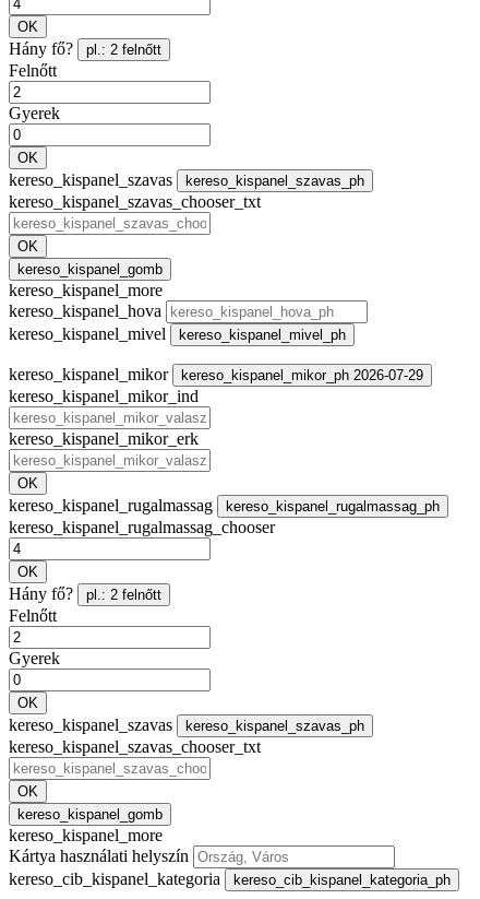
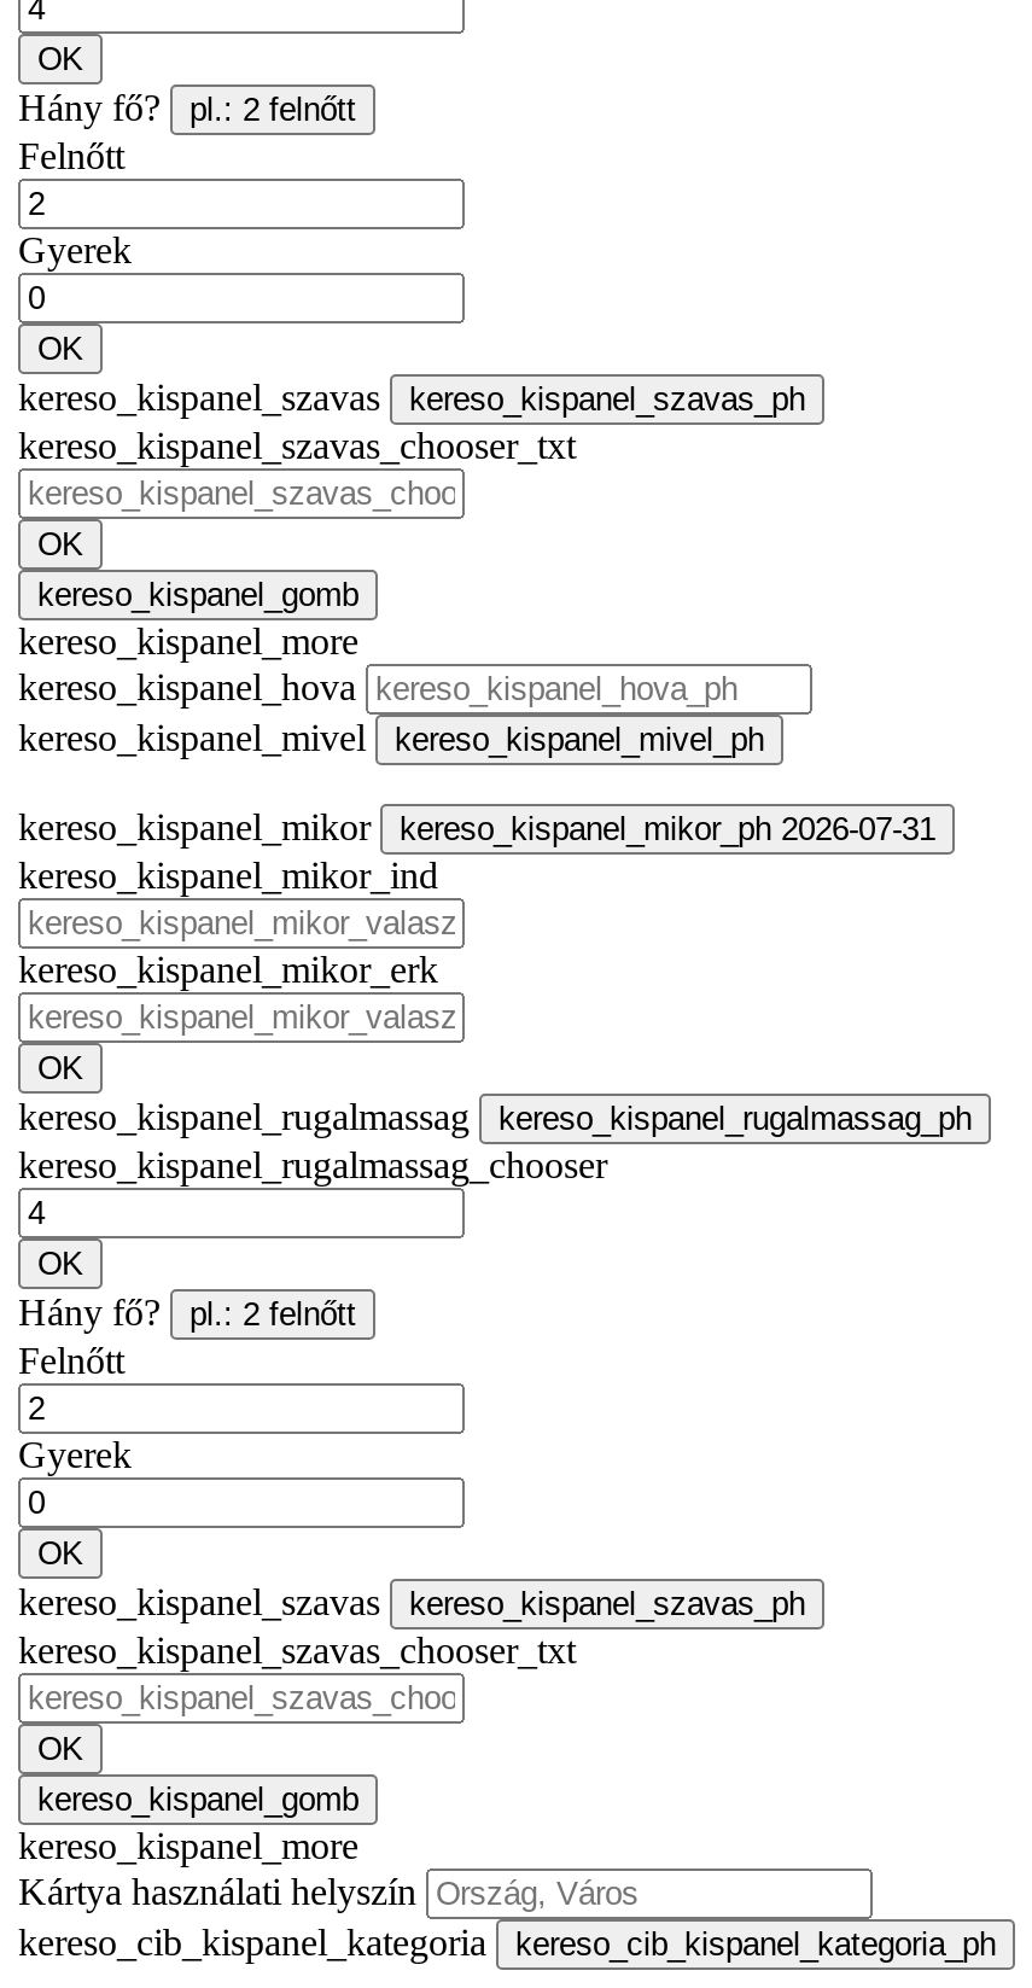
- kereso_kispanel_mikor_ph 2026-07-29
+ kereso_kispanel_mikor_ph 2026-07-31
